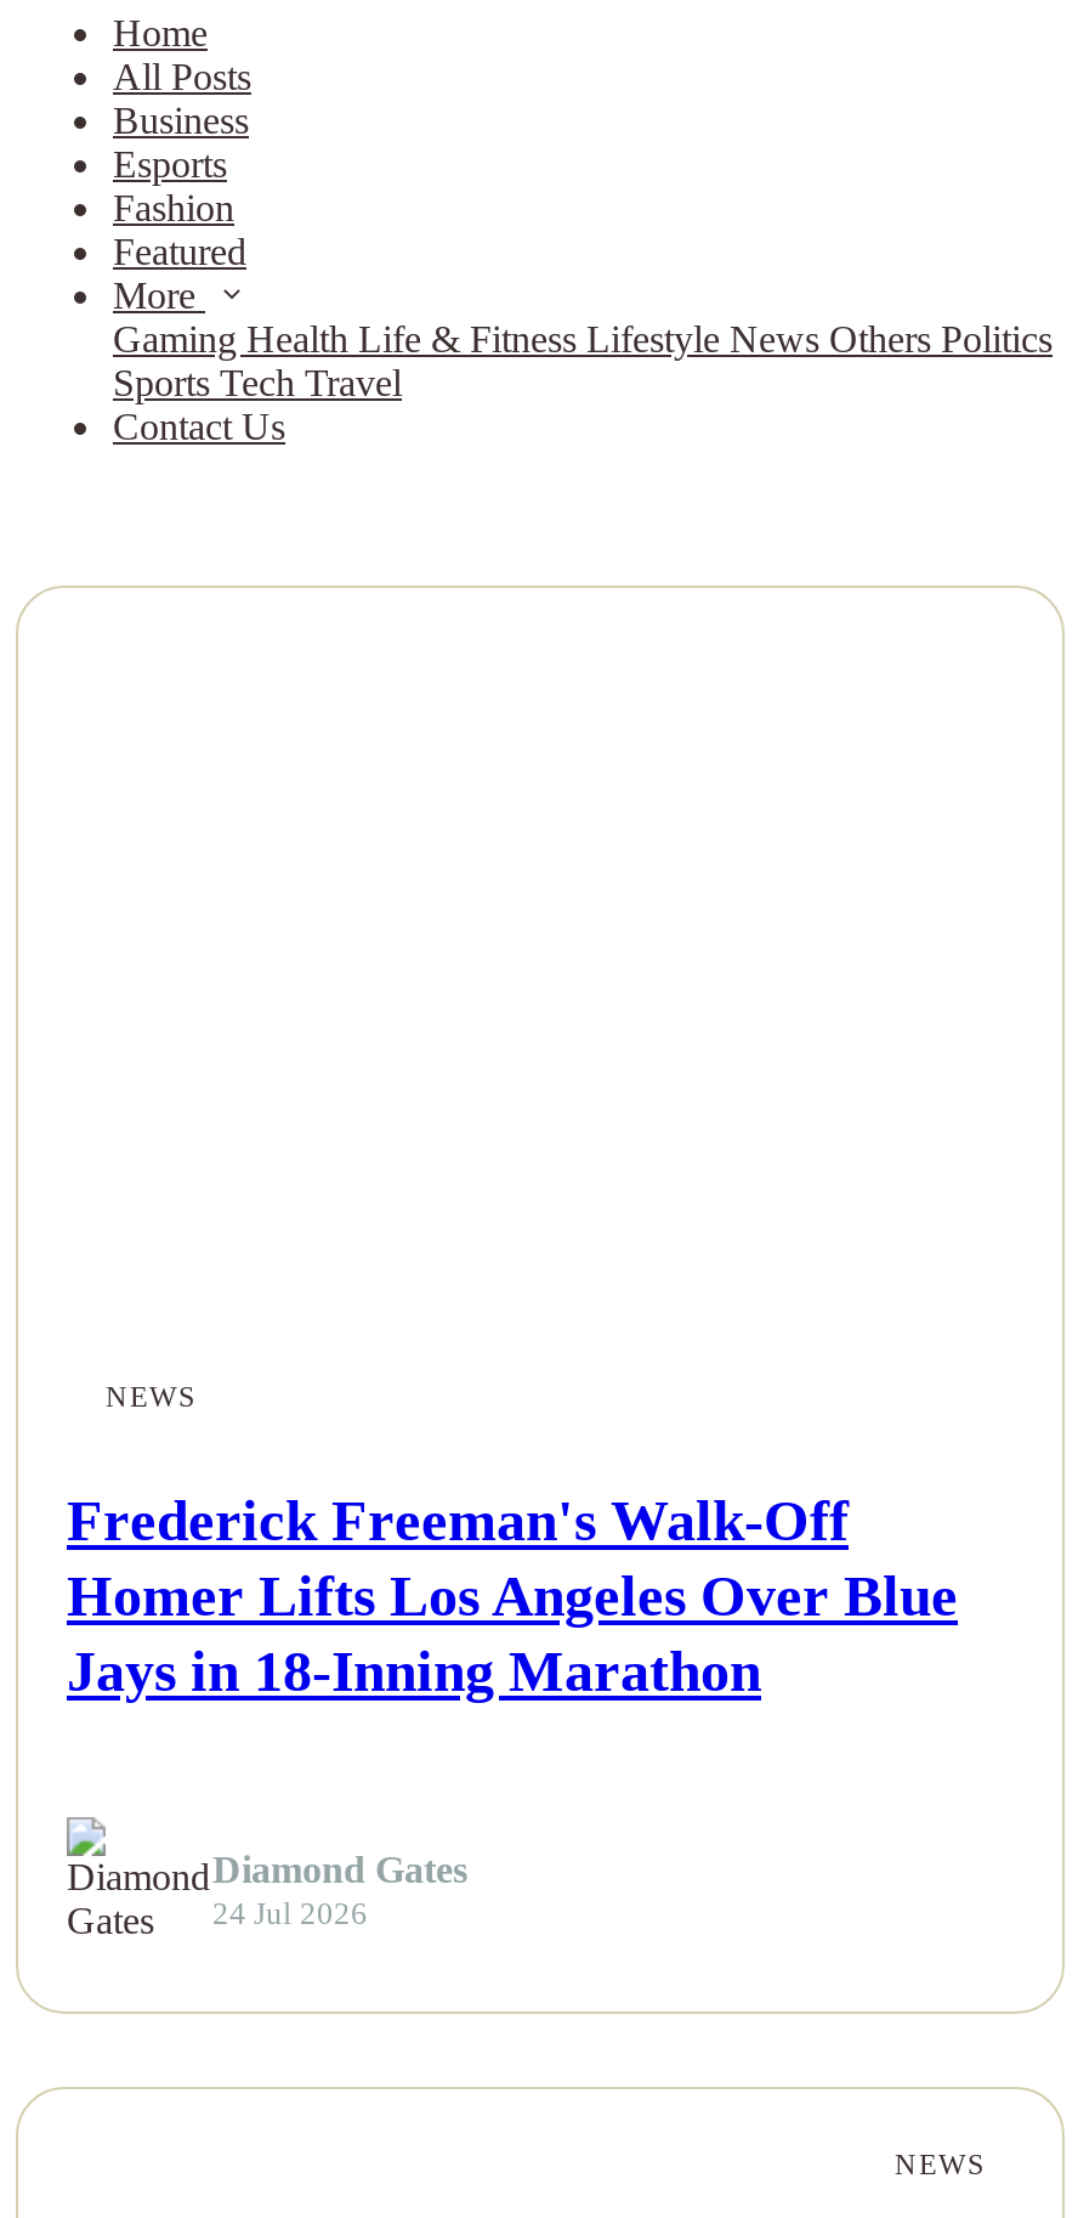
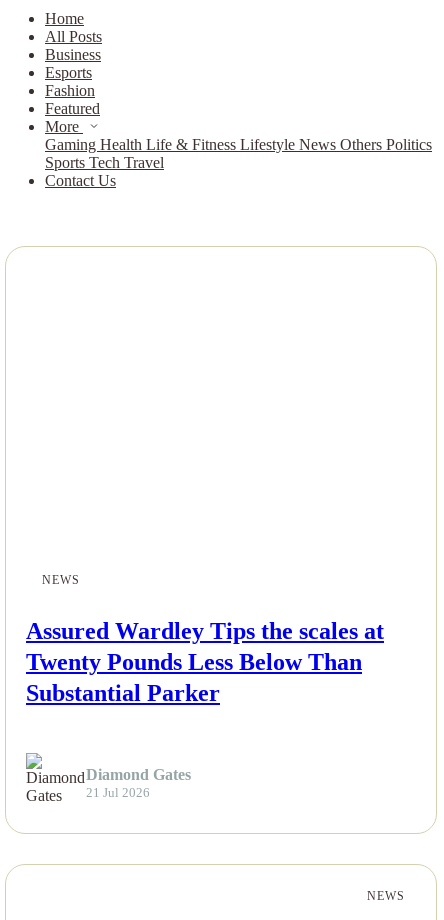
- Frederick Freeman's Walk-Off
- Homer Lifts Los Angeles Over Blue
- Jays in 18-Inning Marathon
+ Assured Wardley Tips the scales at
+ Twenty Pounds Less Below Than
+ Substantial Parker

- 24 Jul 2026
+ 21 Jul 2026
